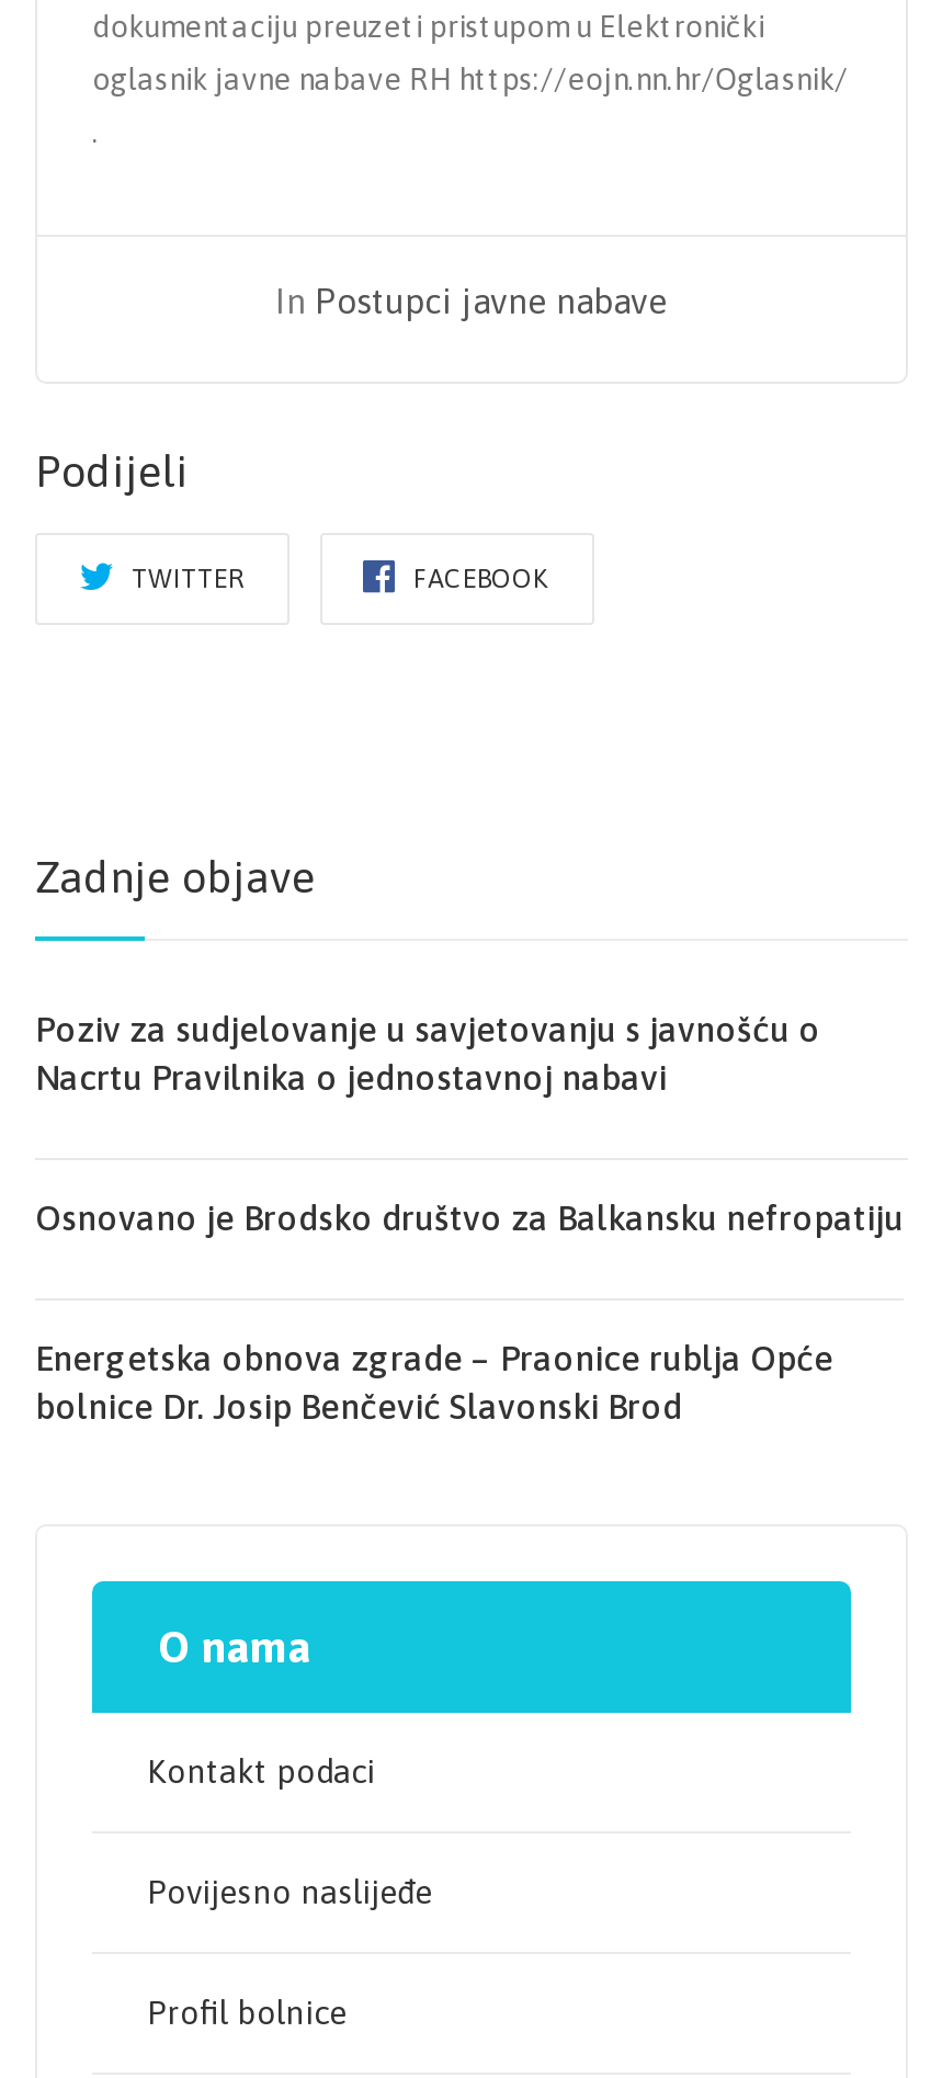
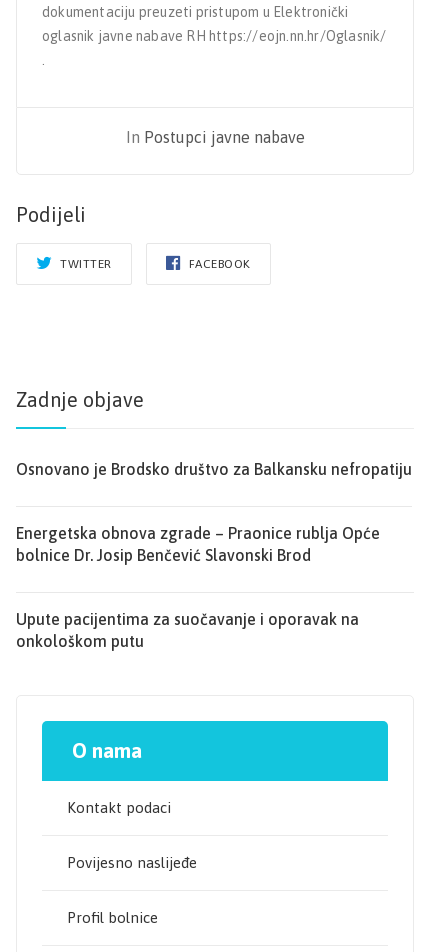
- Poziv za sudjelovanje u savjetovanju s javnošću o
- Nacrtu Pravilnika o jednostavnoj nabavi

moved up: Osnovano je Brodsko društvo za Balkansku nefropatiju | Energetska obnova zgrade – Praonice rublja Opće | bolnice Dr. Josip Benčević Slavonski Brod

+ Upute pacijentima za suočavanje i oporavak na
+ onkološkom putu
